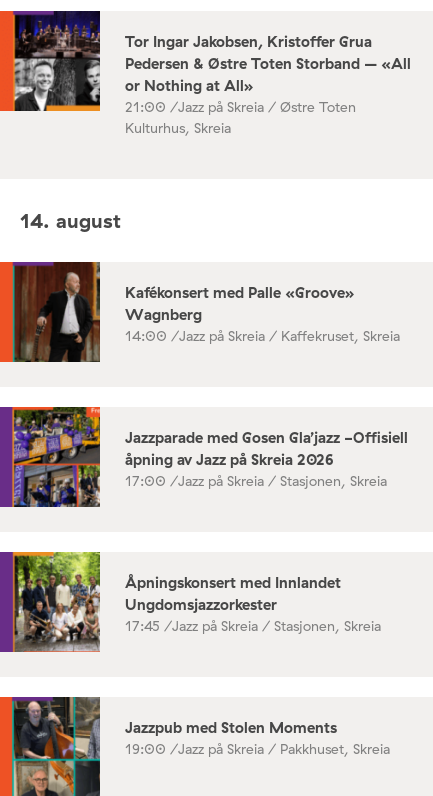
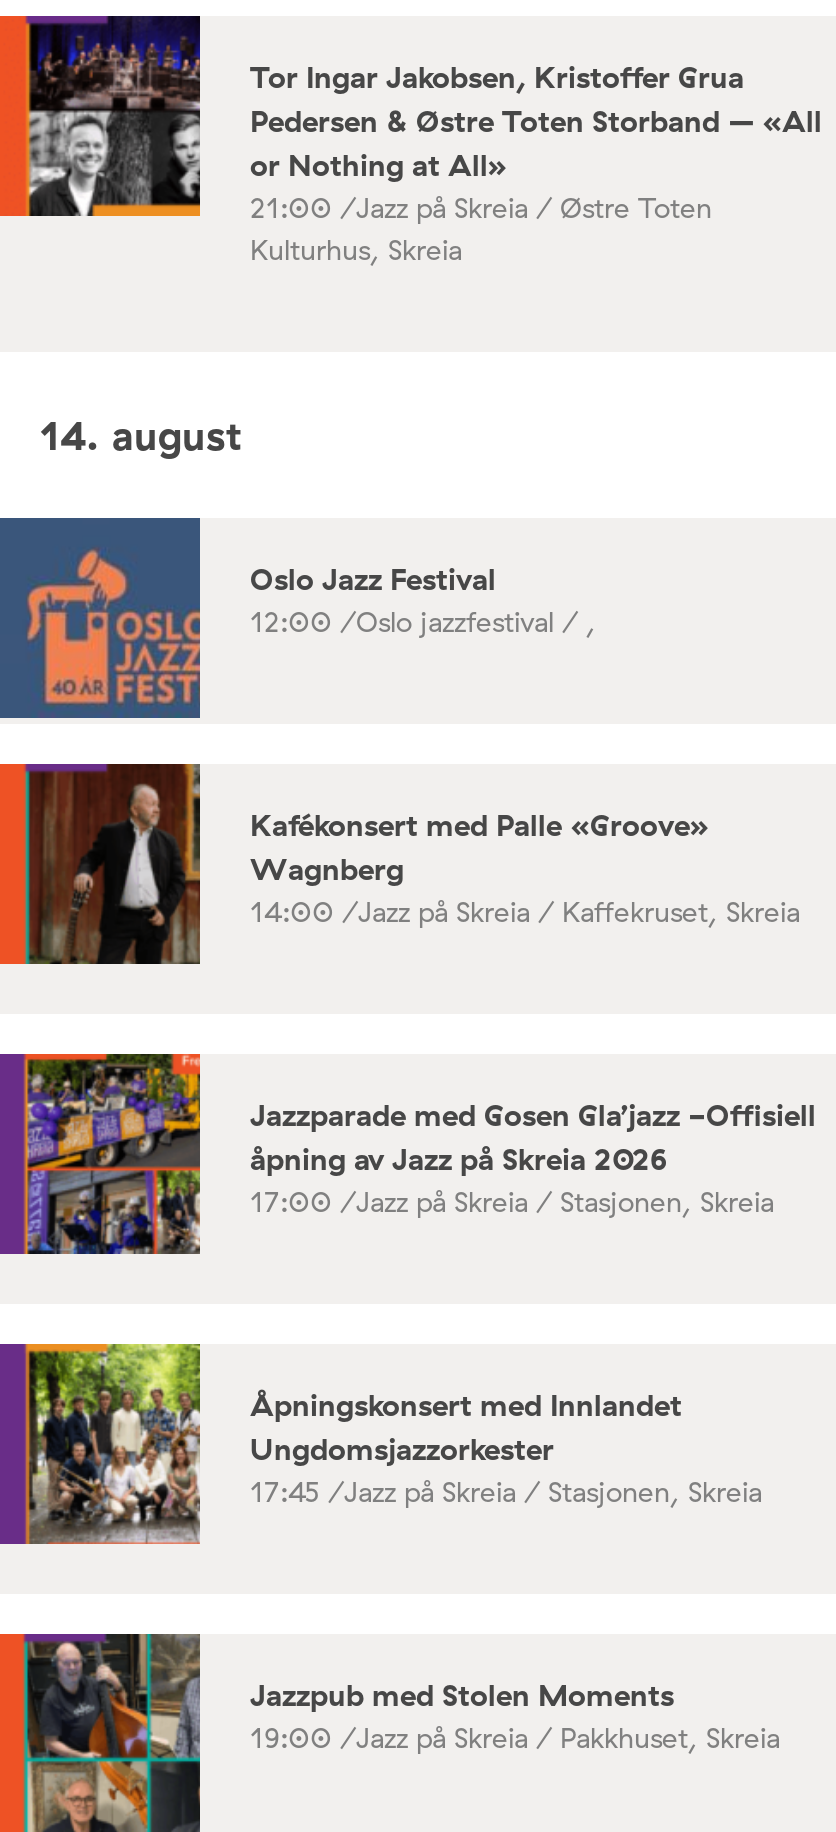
+ [image]
+ Oslo Jazz Festival
+ 12:00 /Oslo jazzfestival / ,
